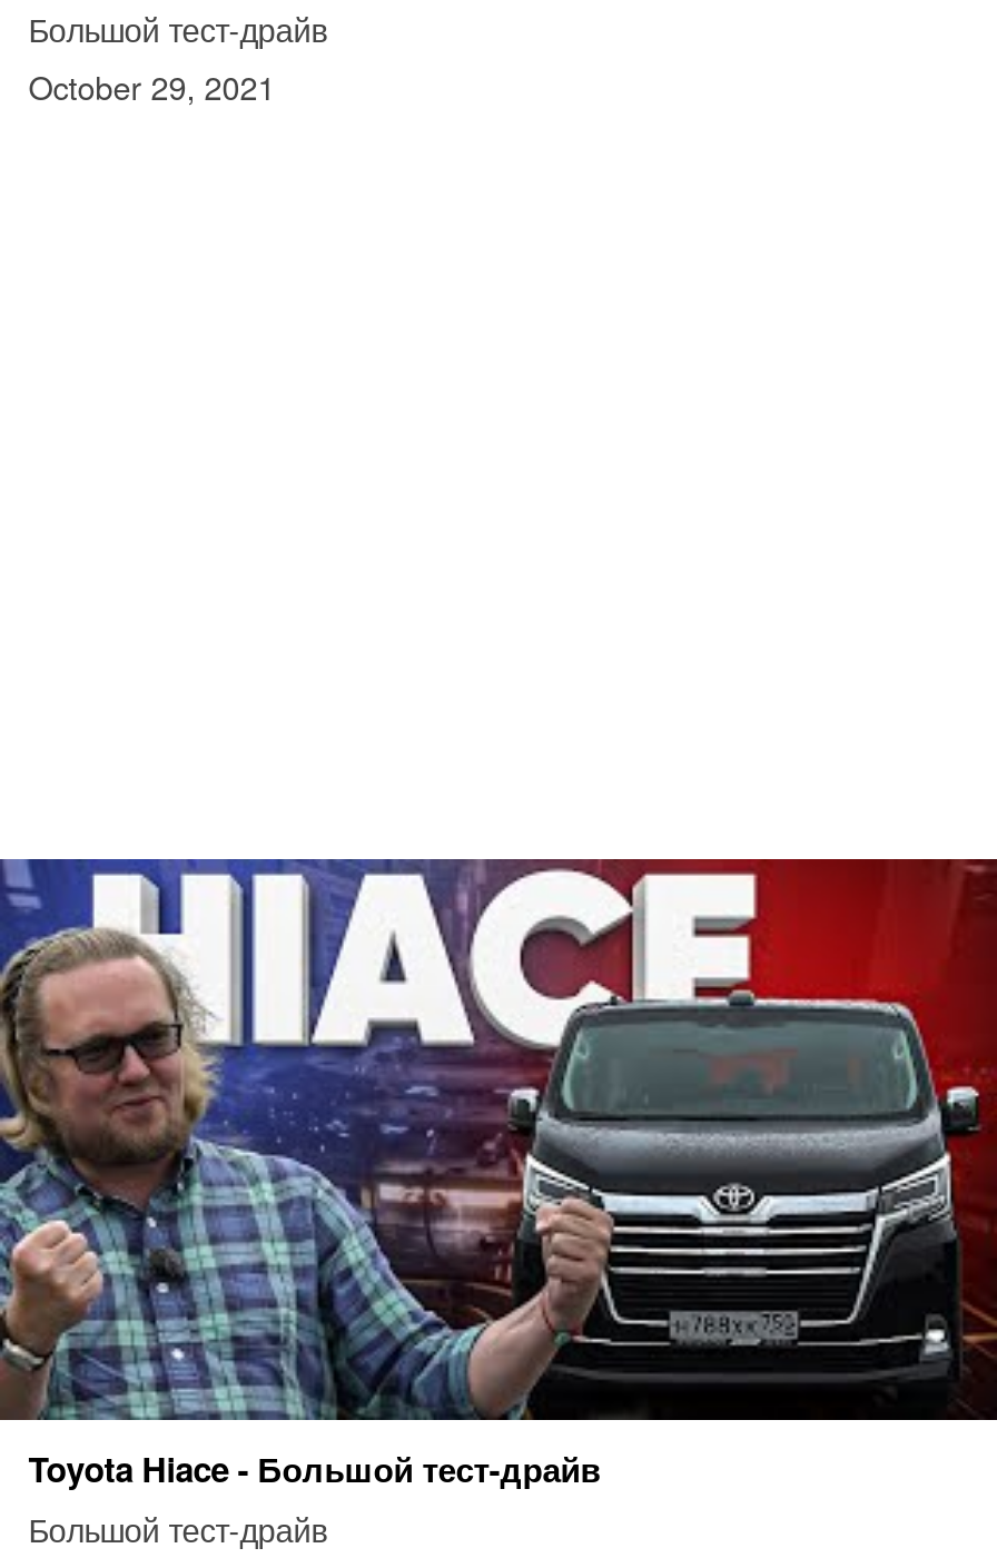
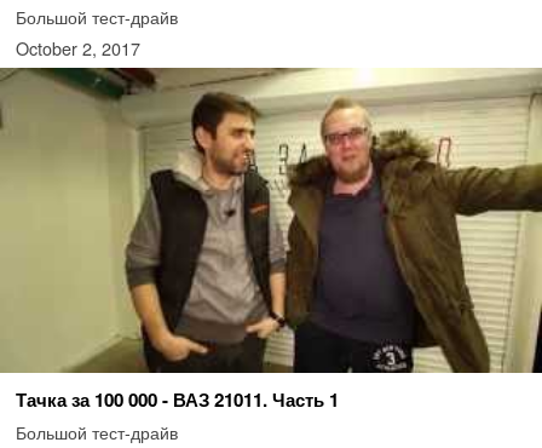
- October 29, 2021
+ October 2, 2017

- [image]
- Toyota Hiace - Большой тест-драйв
+ [image]
+ Тачка за 100 000 - ВАЗ 21011. Часть 1
